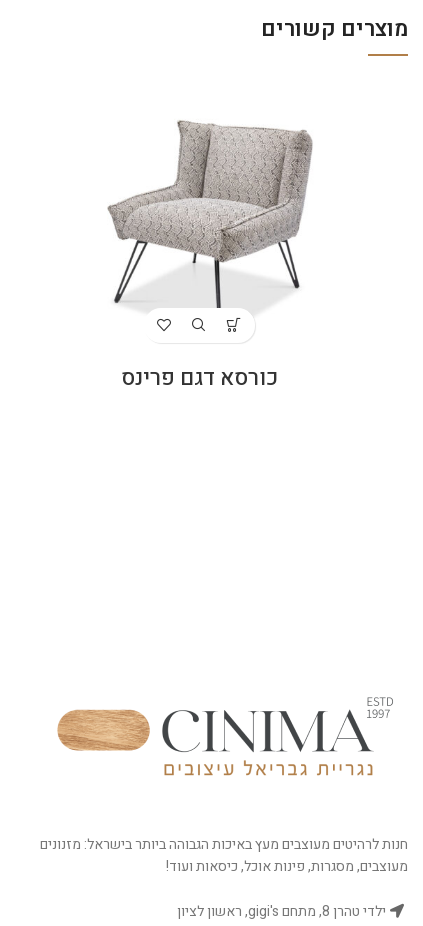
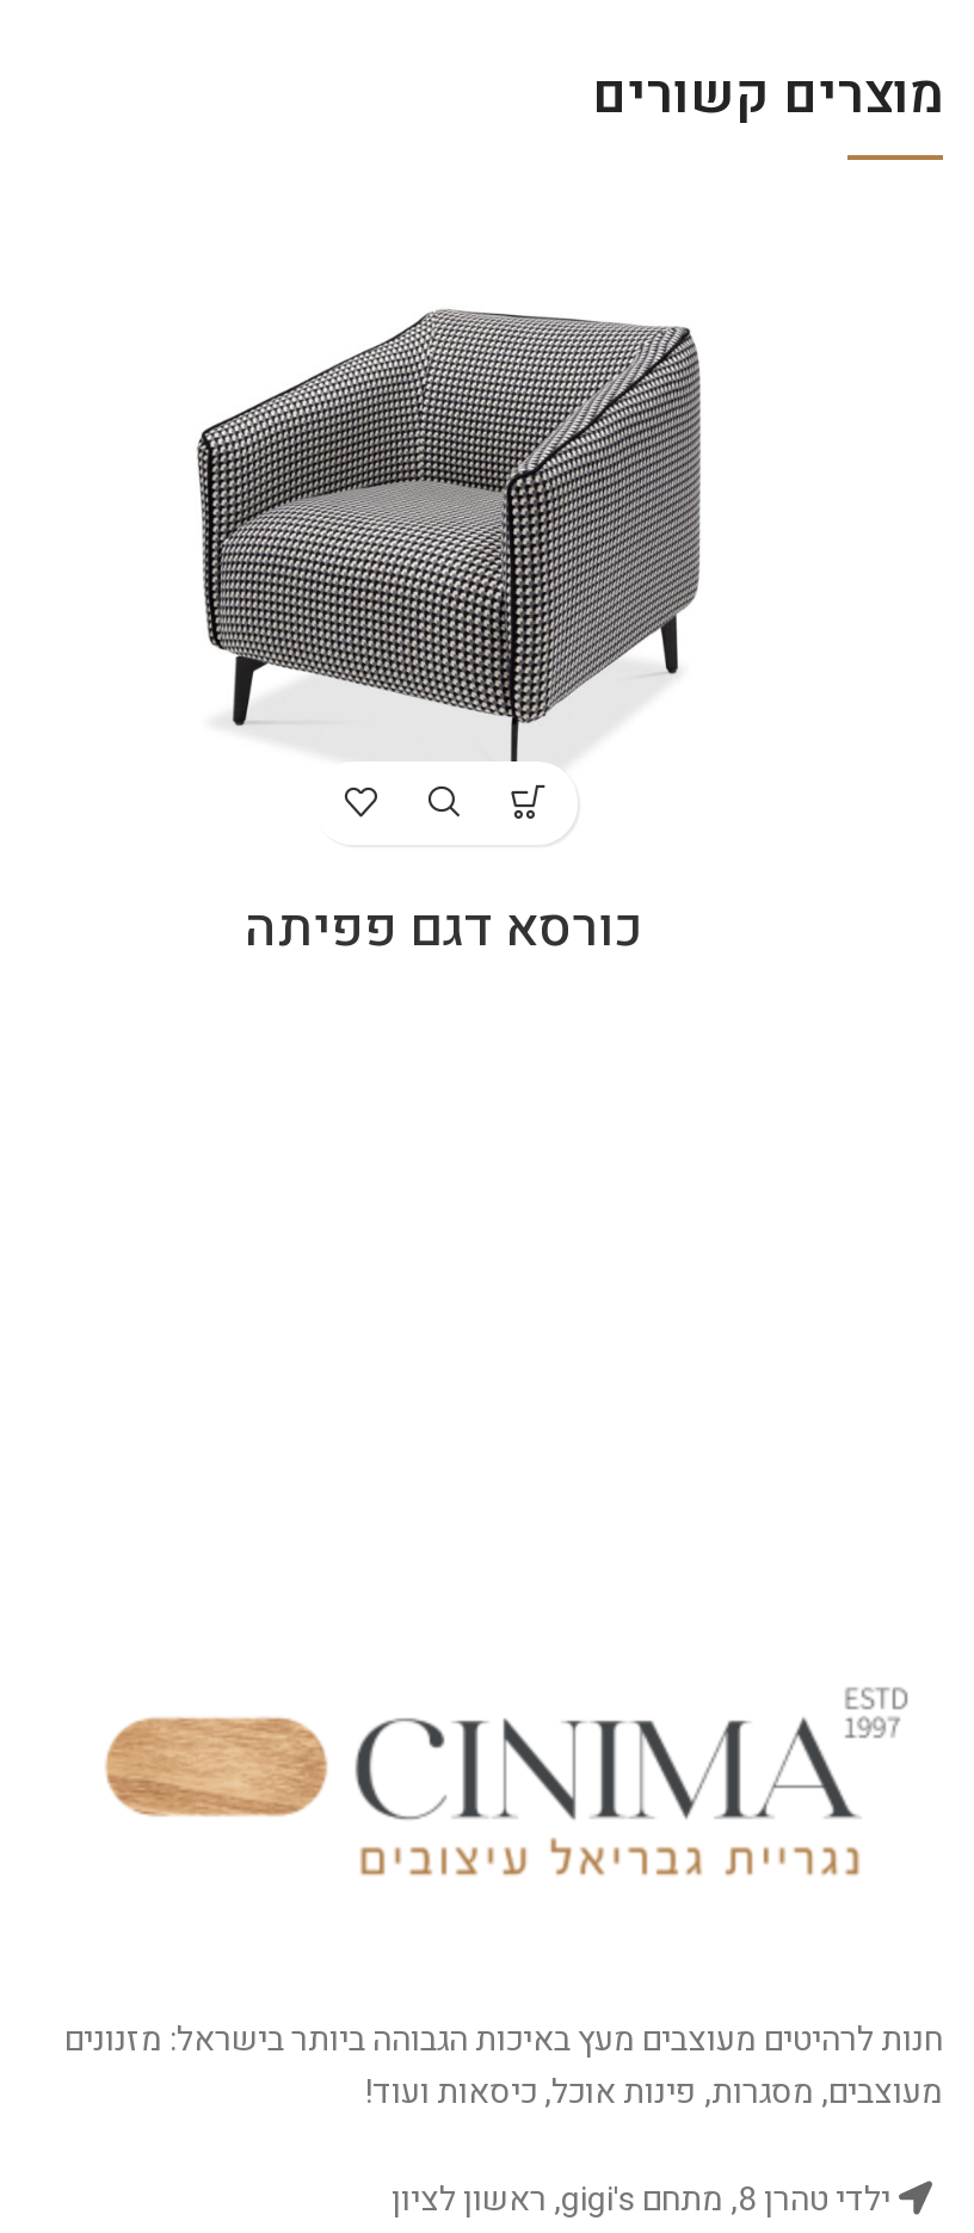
- [image]
+ [image]

- כורסא דגם פרינס
+ כורסא דגם פפיתה
